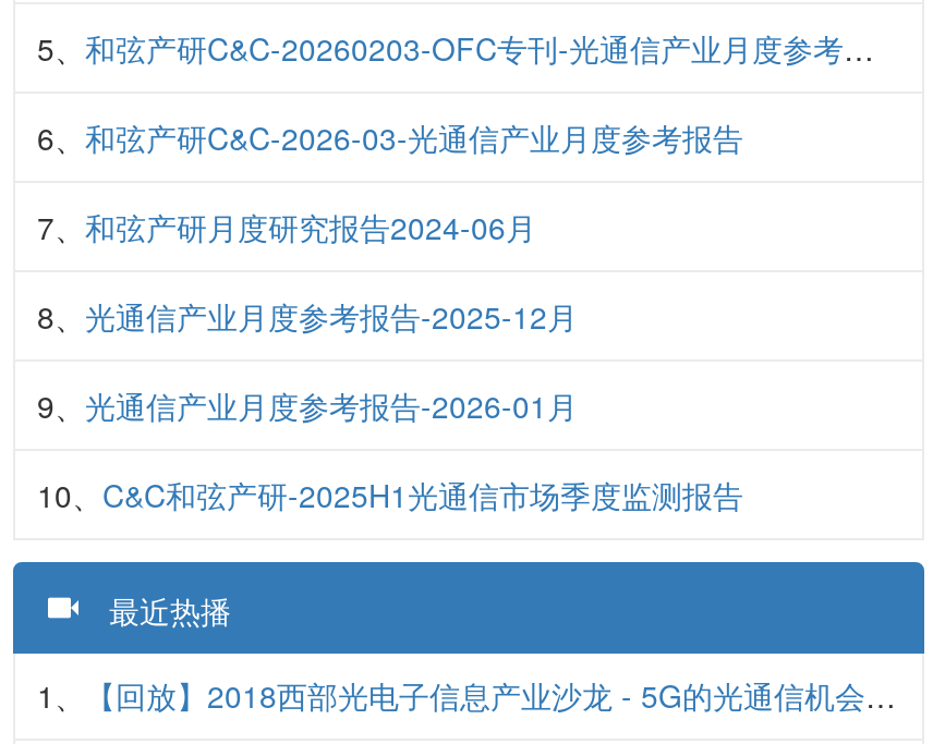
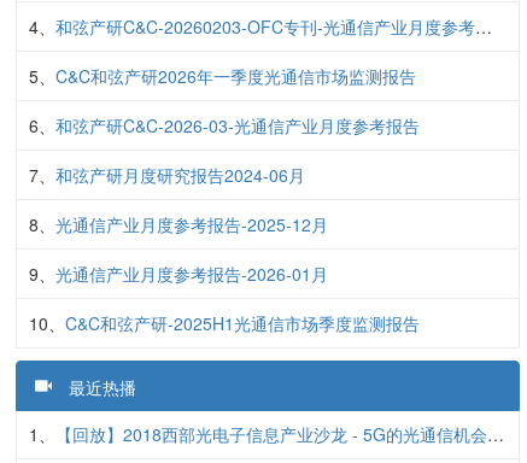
+ C&C和弦产研2026年一季度光通信市场监测报告
